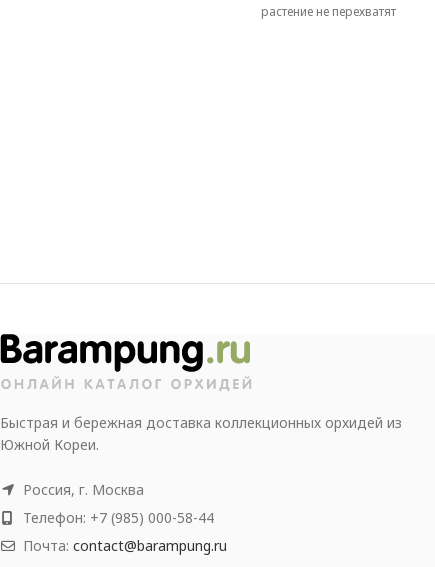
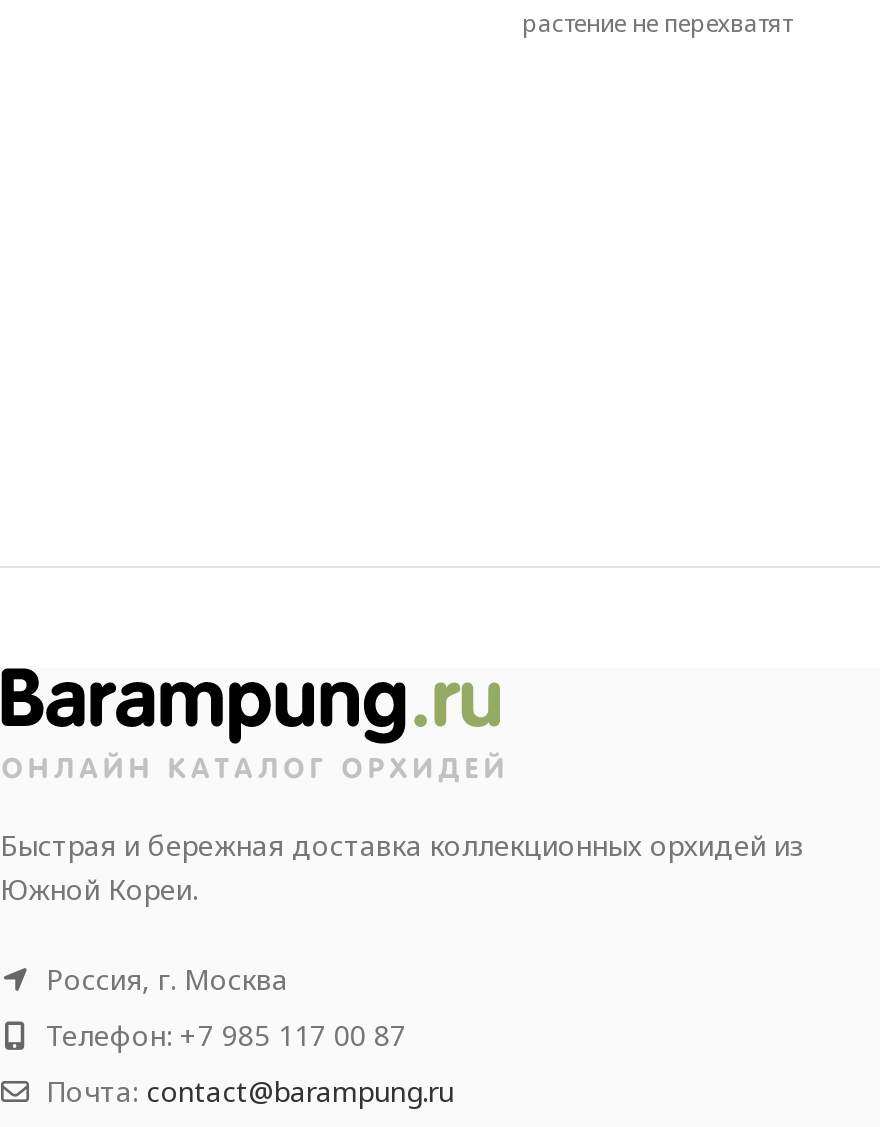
- Телефон: +7 (985) 000-58-44
+ Телефон: +7 985 117 00 87
